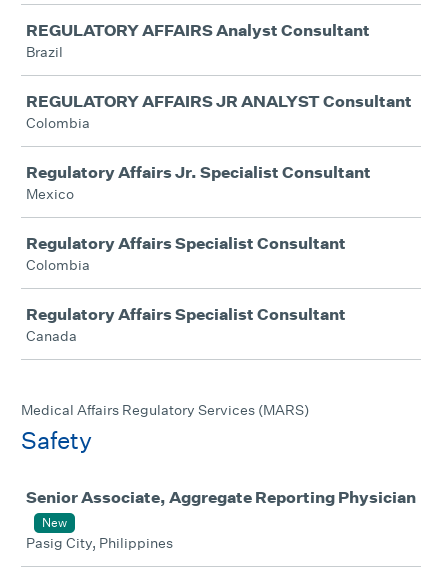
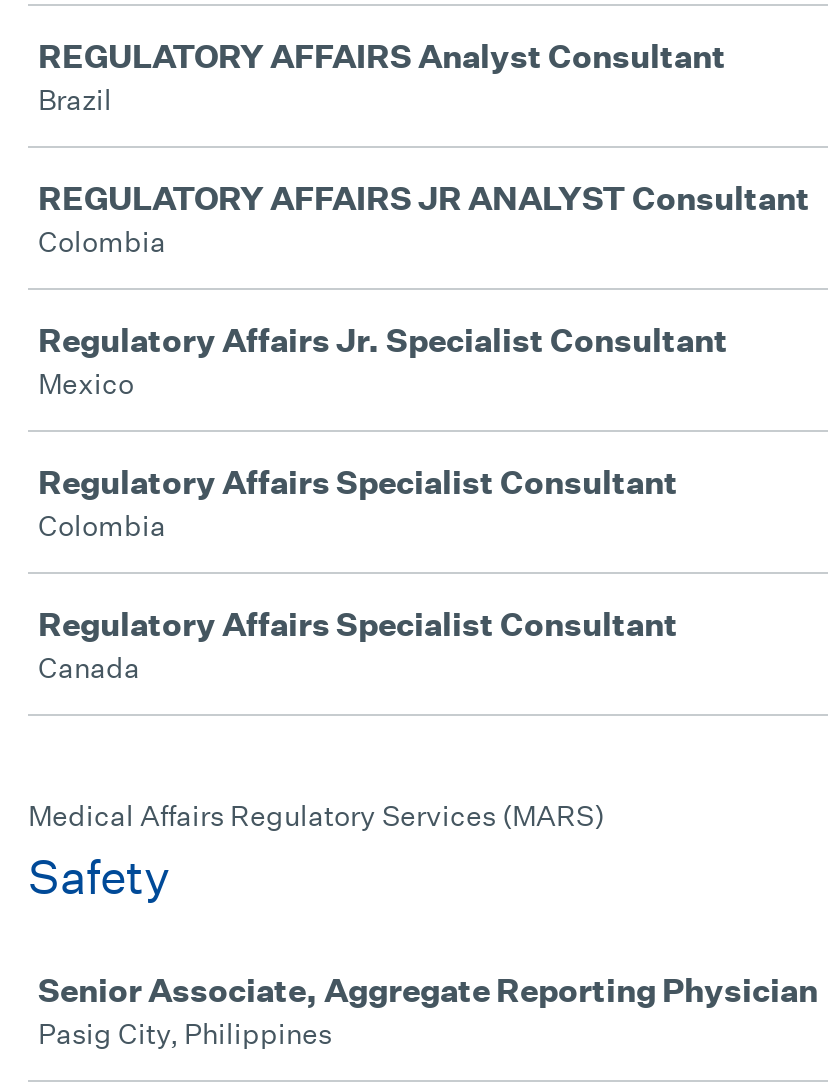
- New
